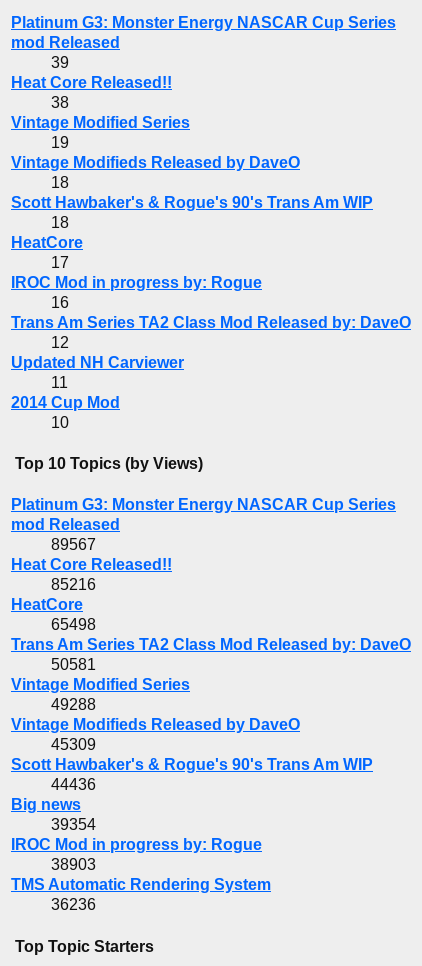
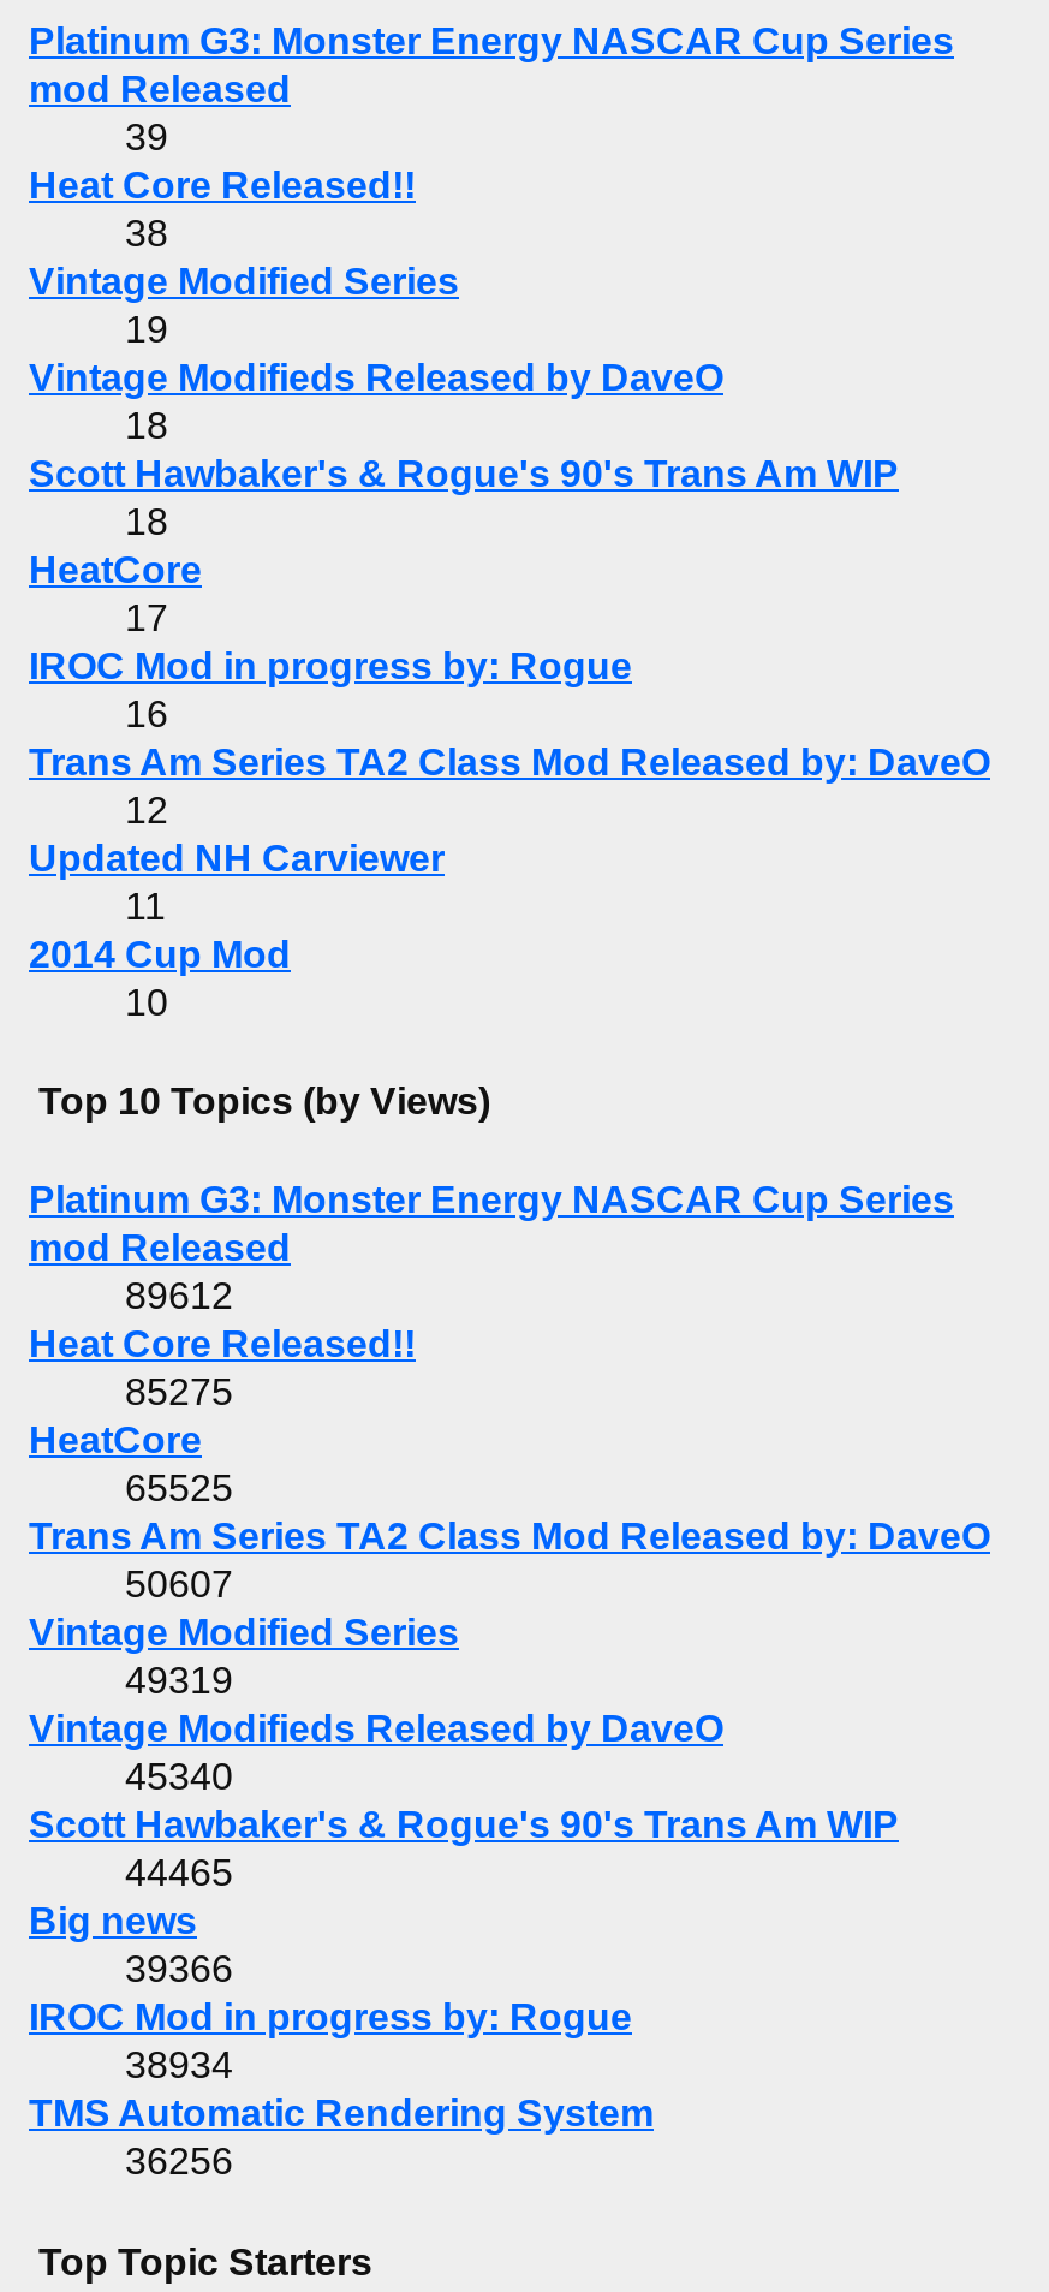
- 89567
+ 89612

- 85216
+ 85275

- 65498
+ 65525

- 50581
+ 50607

- 49288
+ 49319

- 45309
+ 45340

- 44436
+ 44465

- 39354
+ 39366

- 38903
+ 38934

- 36236
+ 36256
